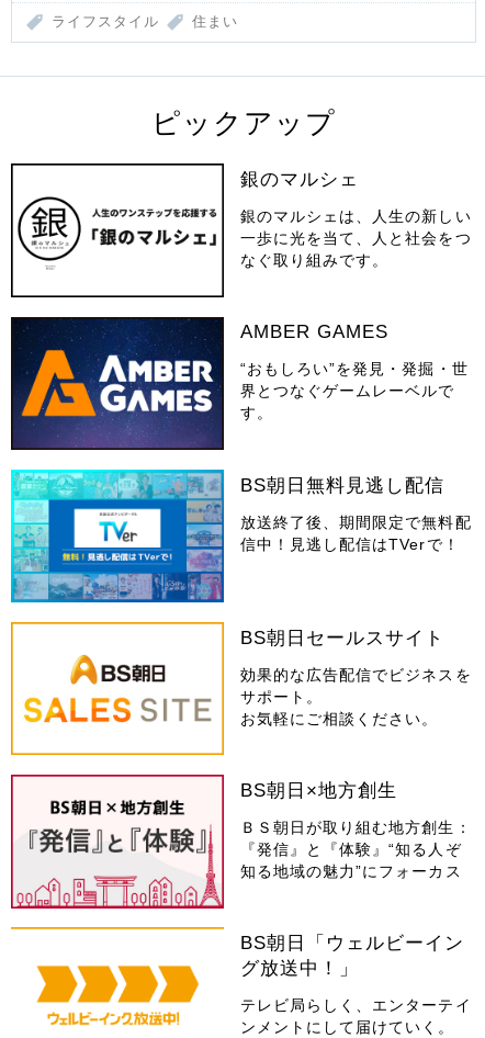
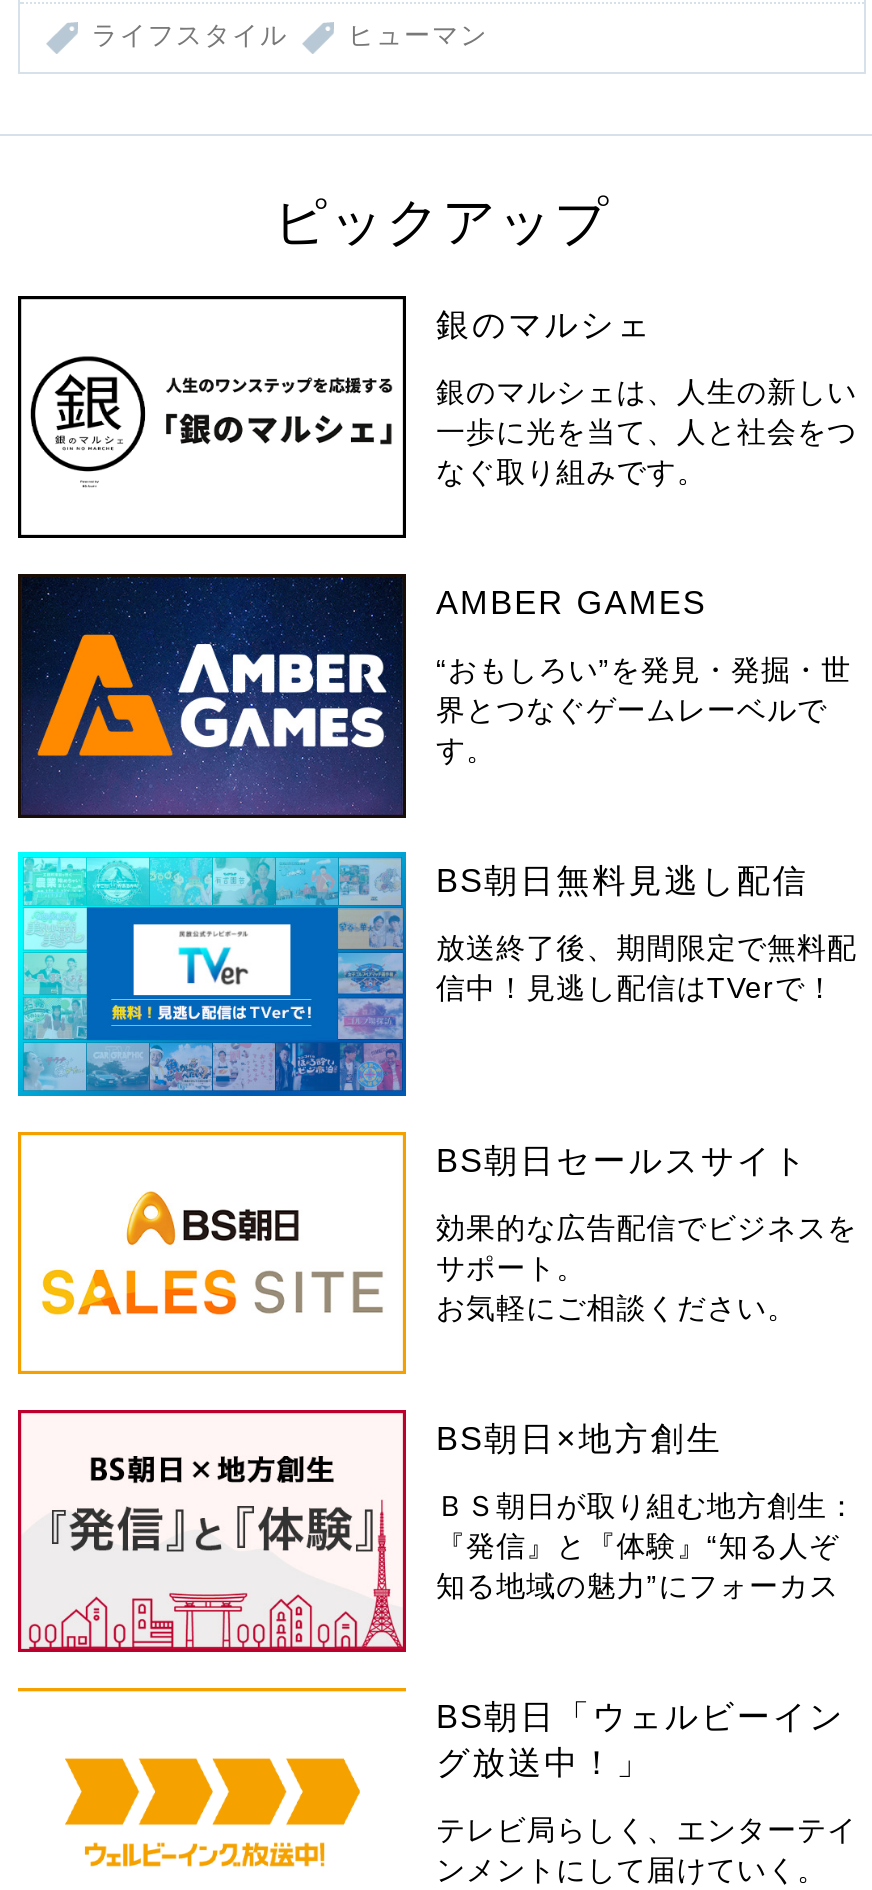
- 住まい
+ ヒューマン
